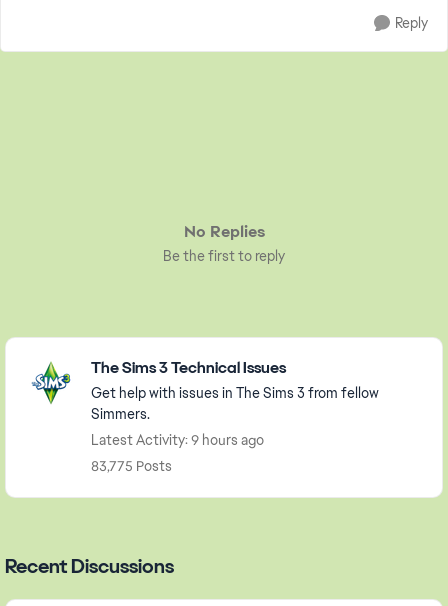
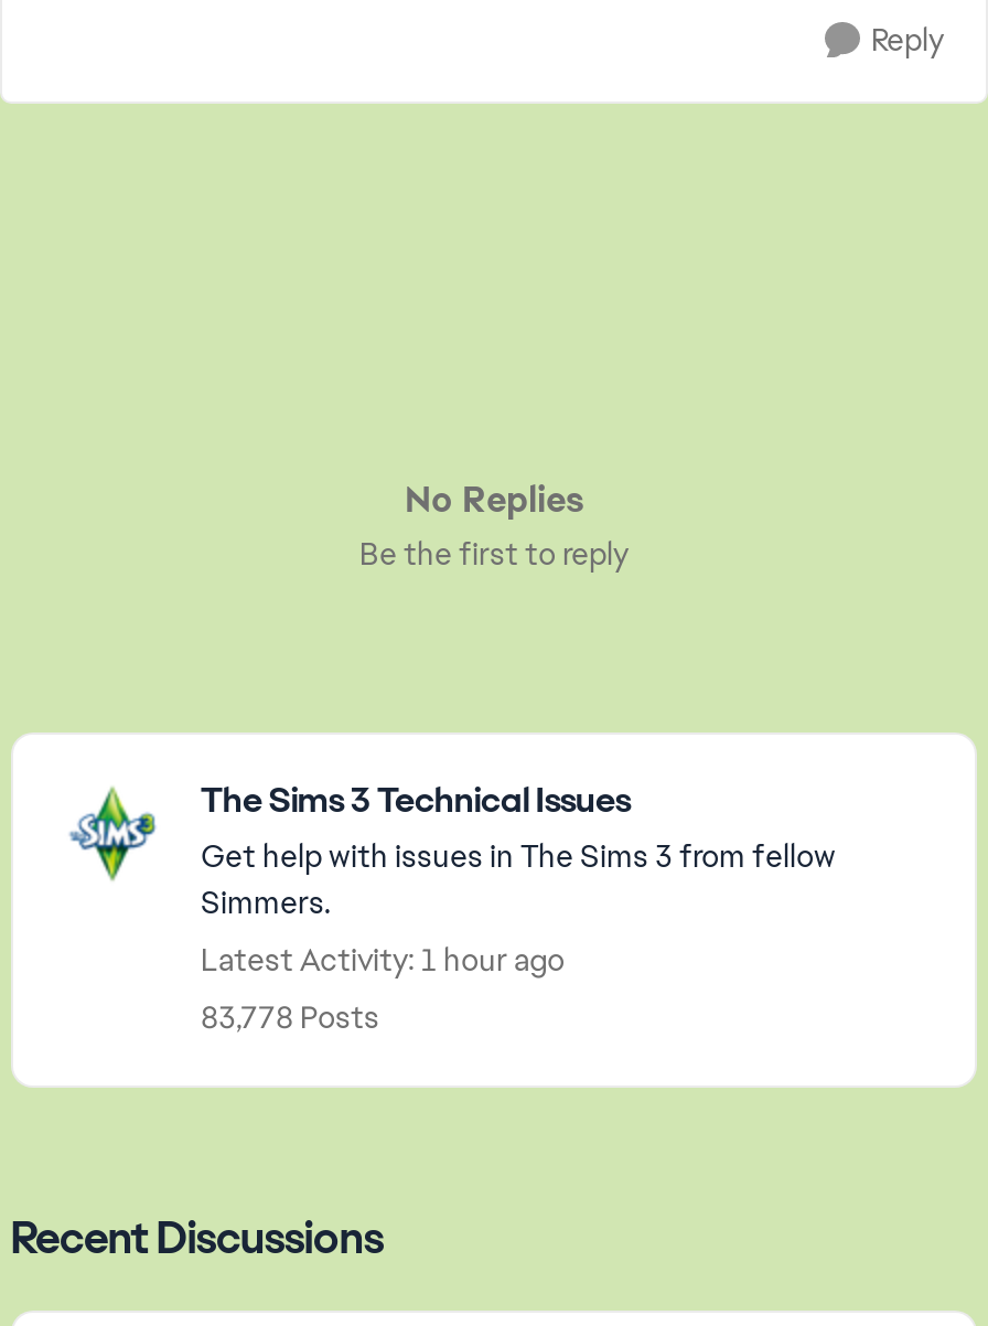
- Latest Activity: 9 hours ago
+ Latest Activity: 1 hour ago

- 83,775 Posts
+ 83,778 Posts
